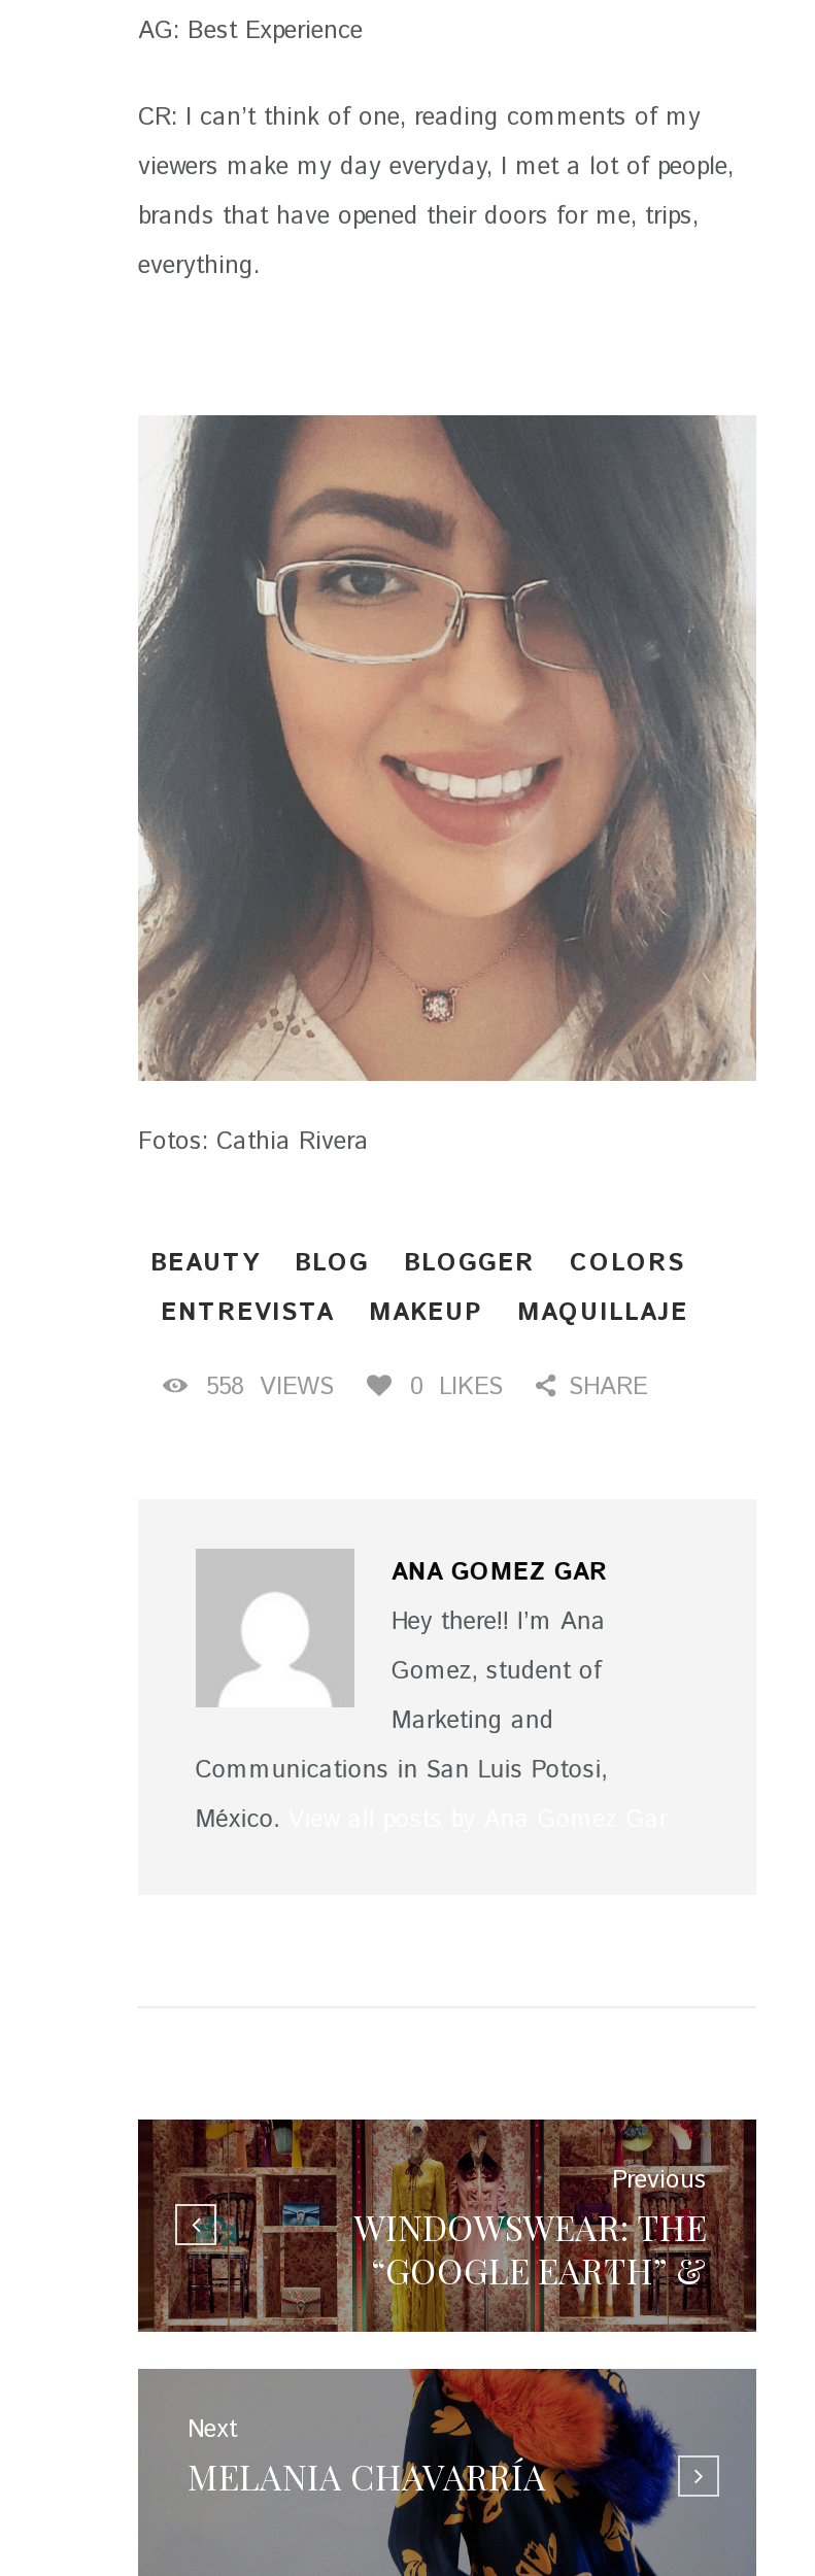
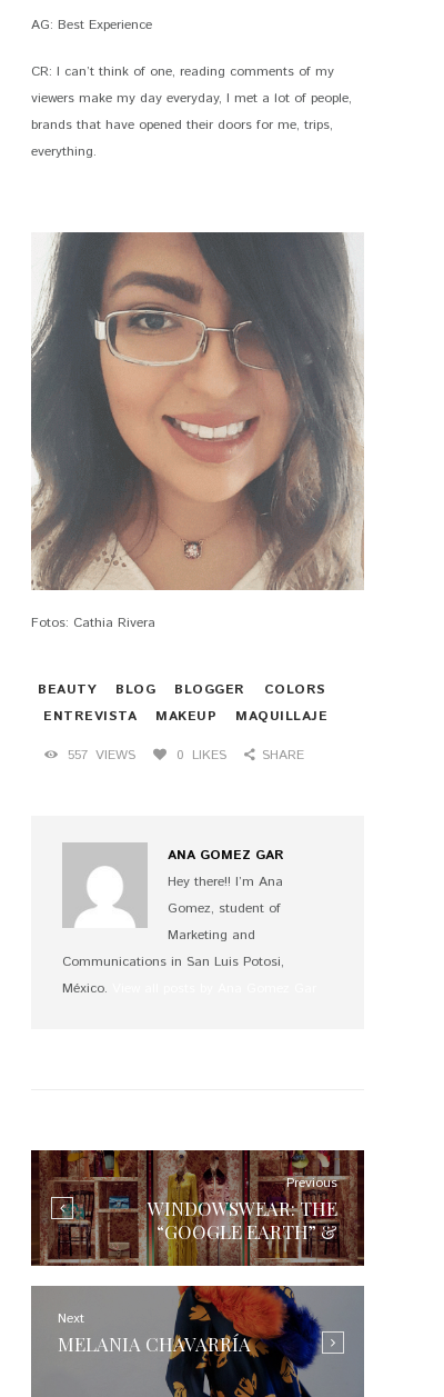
- 558 VIEWS
+ 557 VIEWS
